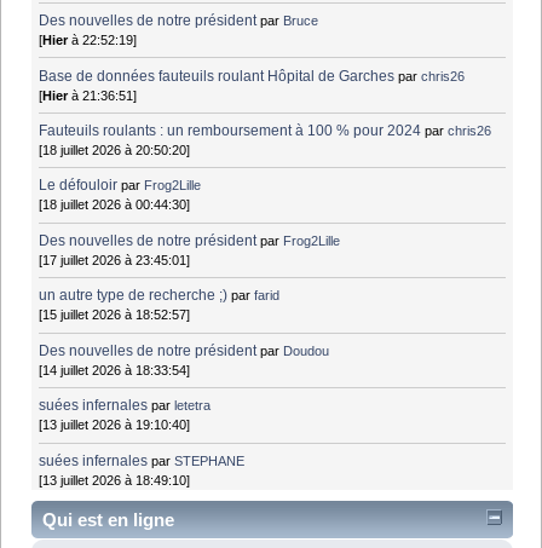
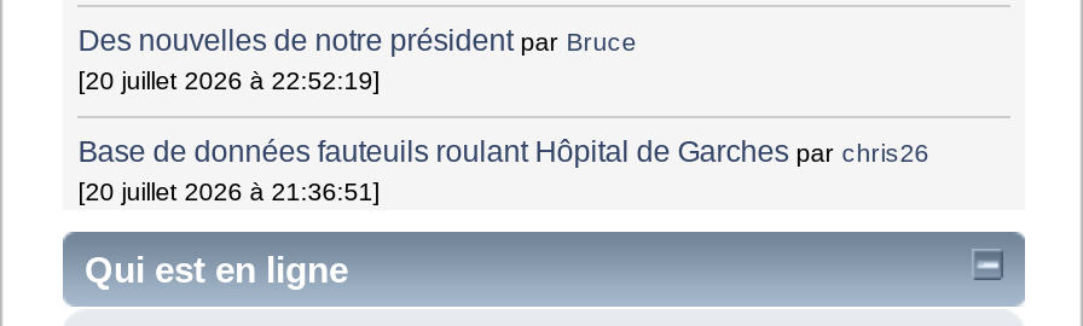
- [Hier à 22:52:19]
+ [20 juillet 2026 à 22:52:19]

- [Hier à 21:36:51]
- Fauteuils roulants : un remboursement à 100 % pour 2024 par chris26
- [18 juillet 2026 à 20:50:20]
- Le défouloir par Frog2Lille
- [18 juillet 2026 à 00:44:30]
- Des nouvelles de notre président par Frog2Lille
- [17 juillet 2026 à 23:45:01]
- un autre type de recherche ;) par farid
- [15 juillet 2026 à 18:52:57]
- Des nouvelles de notre président par Doudou
- [14 juillet 2026 à 18:33:54]
- suées infernales par letetra
- [13 juillet 2026 à 19:10:40]
- suées infernales par STEPHANE
- [13 juillet 2026 à 18:49:10]
+ [20 juillet 2026 à 21:36:51]
